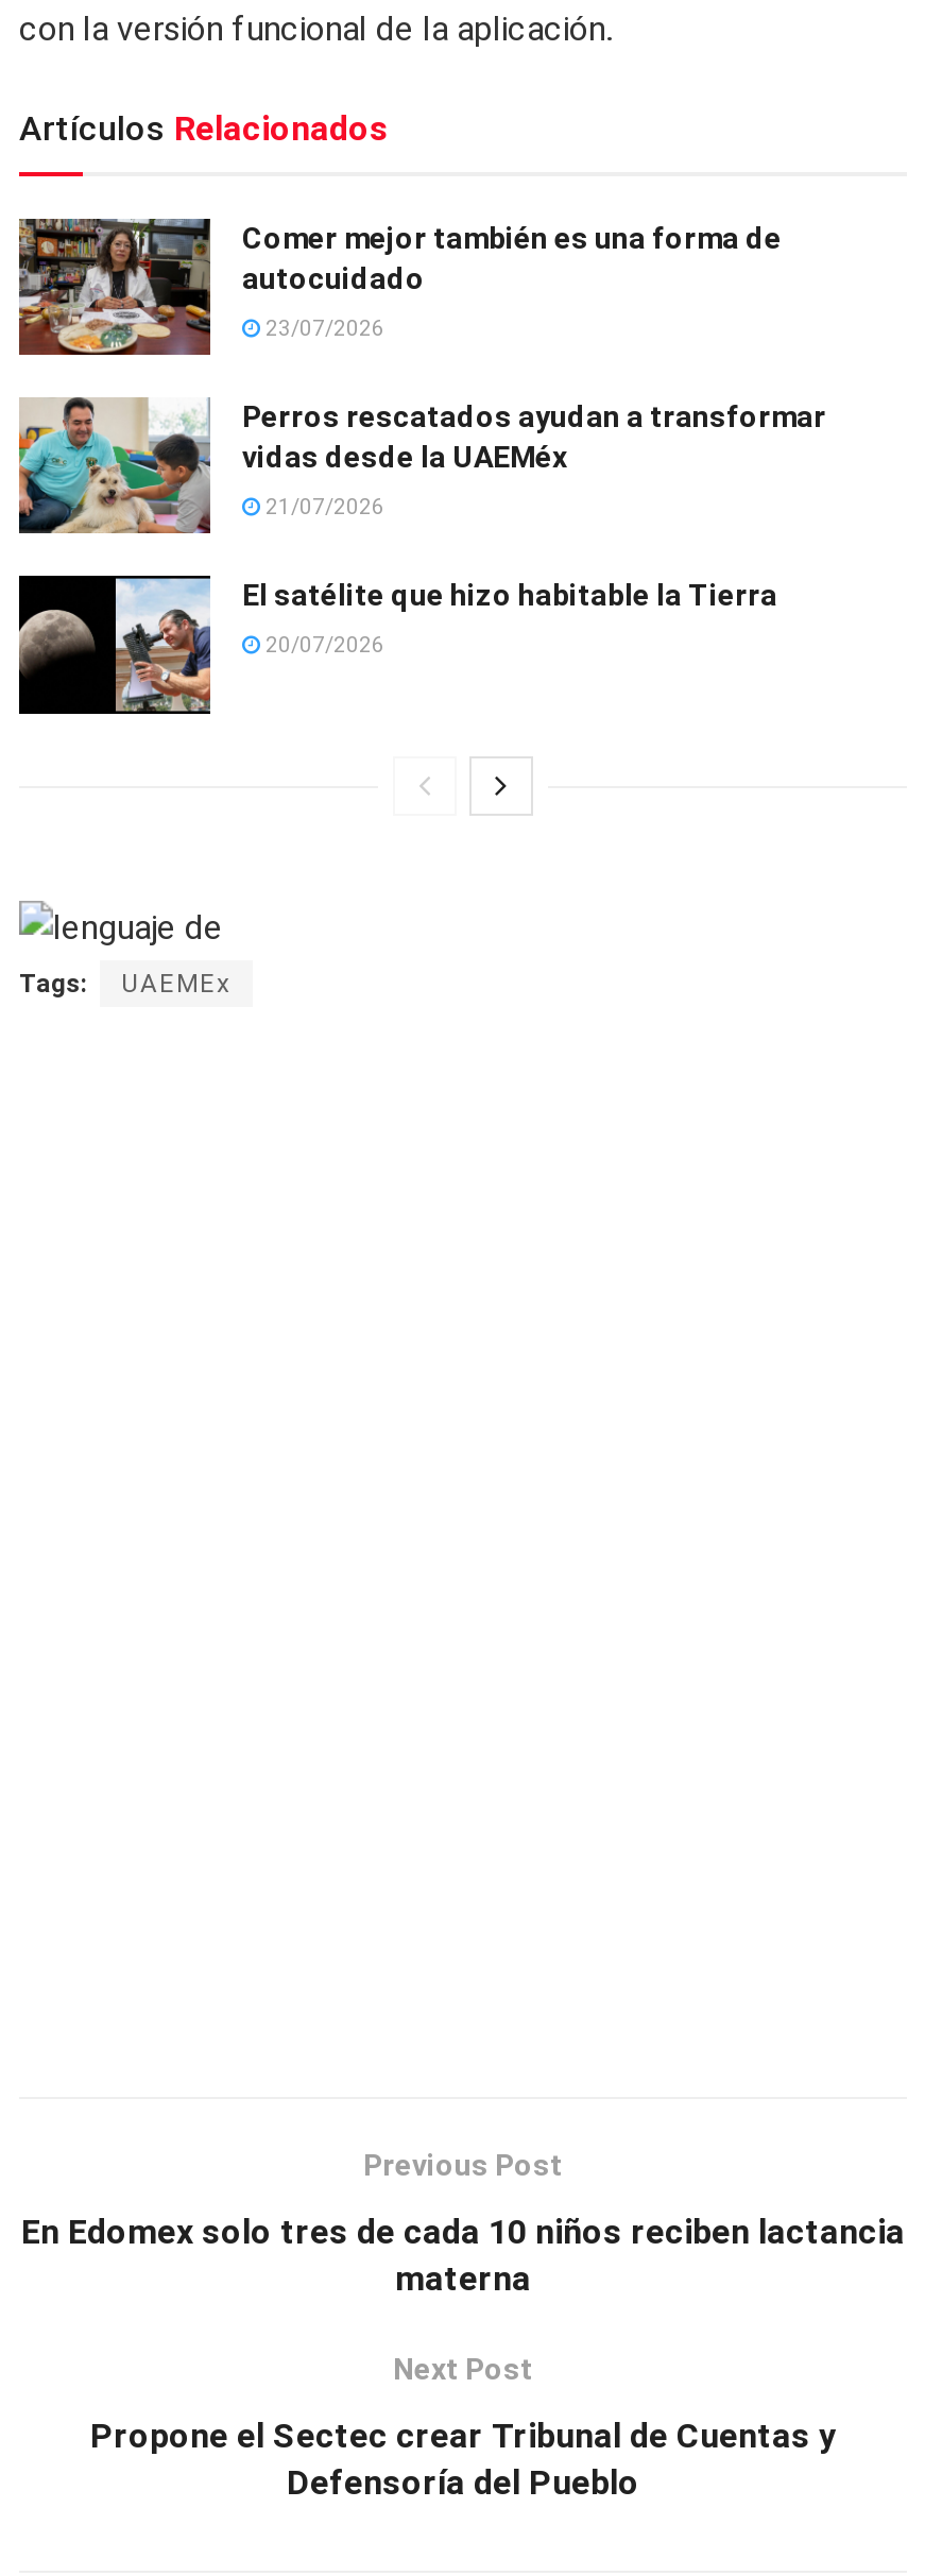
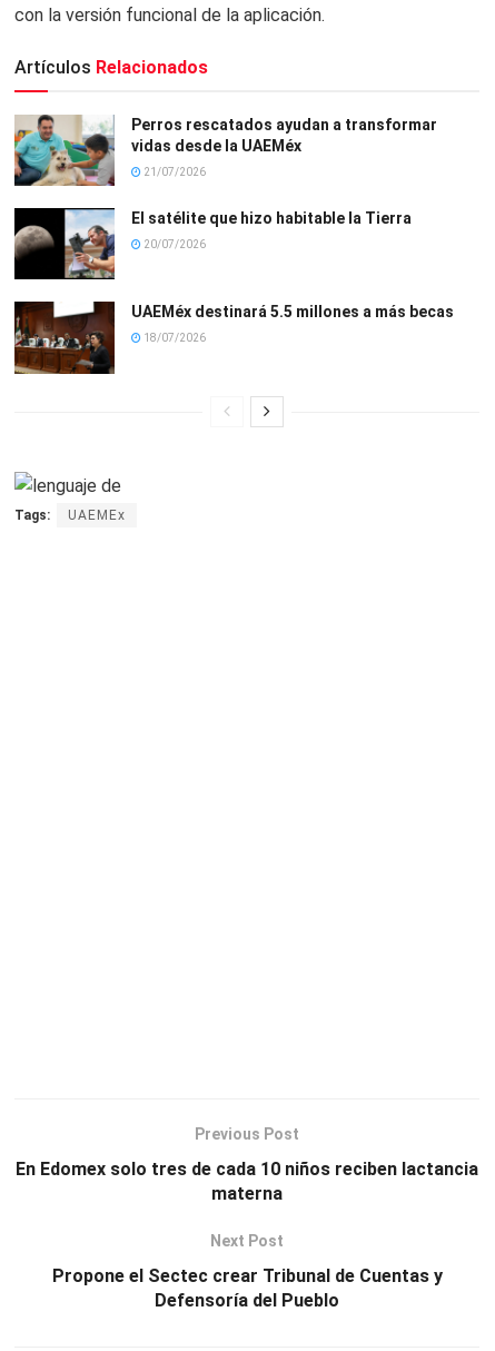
- [image]
- Comer mejor también es una forma de
- autocuidado
- 23/07/2026

moved up: [image] | Perros rescatados ayudan a transformar | vidas desde la UAEMéx | 21/07/2026 | El satélite que hizo habitable la Tierra | 20/07/2026

+ [image]
+ UAEMéx destinará 5.5 millones a más becas
+ 18/07/2026
